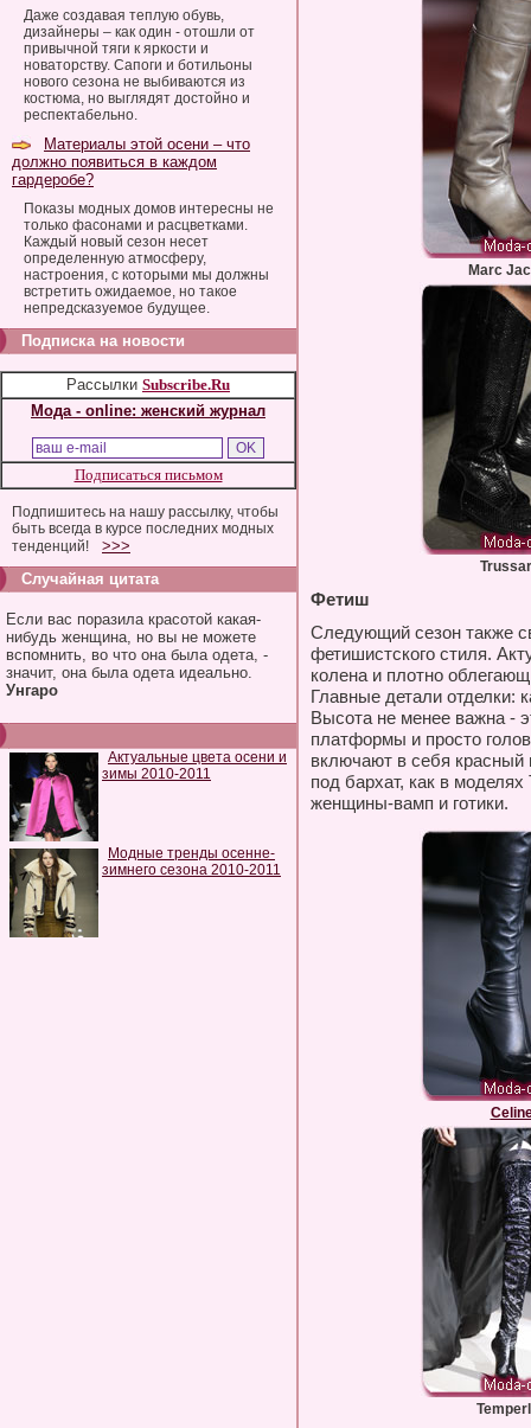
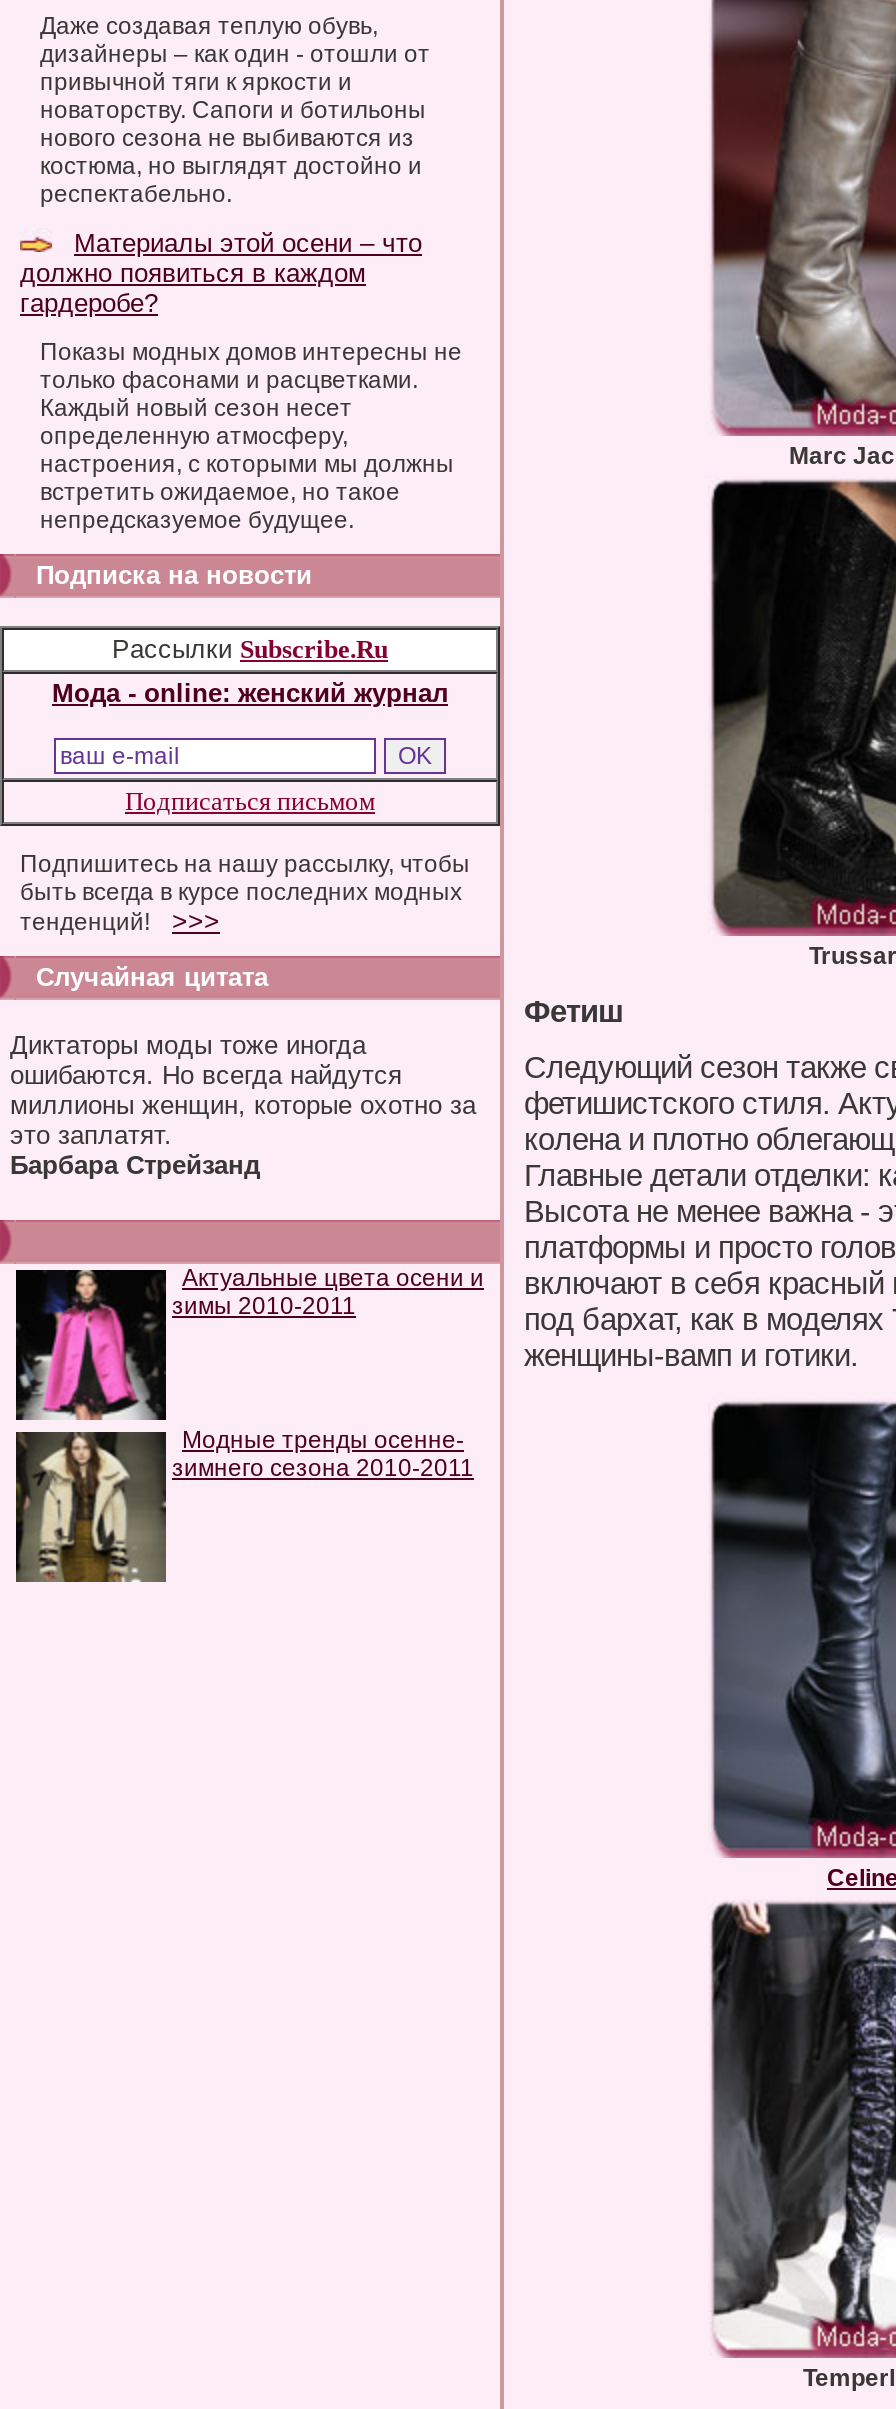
- Если вас поразила красотой какая-
- нибудь женщина, но вы не можете
- вспомнить, во что она была одета, -
- значит, она была одета идеально.
- Унгаро
+ Диктаторы моды тоже иногда
+ ошибаются. Но всегда найдутся
+ миллионы женщин, которые охотно за
+ это заплатят.
+ Барбара Стрейзанд
